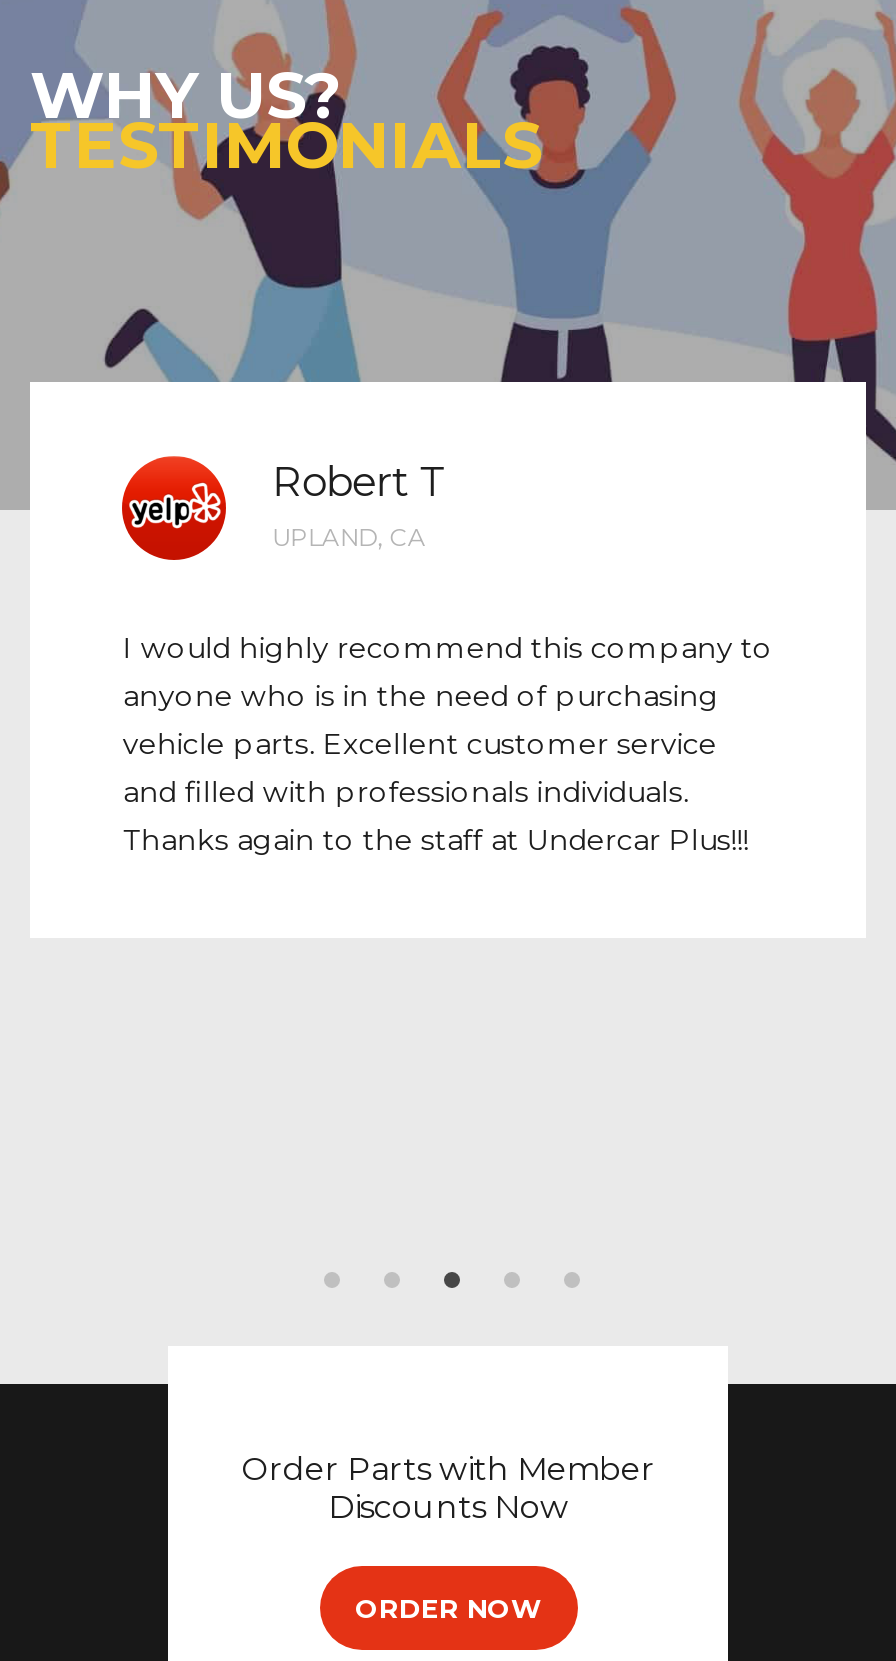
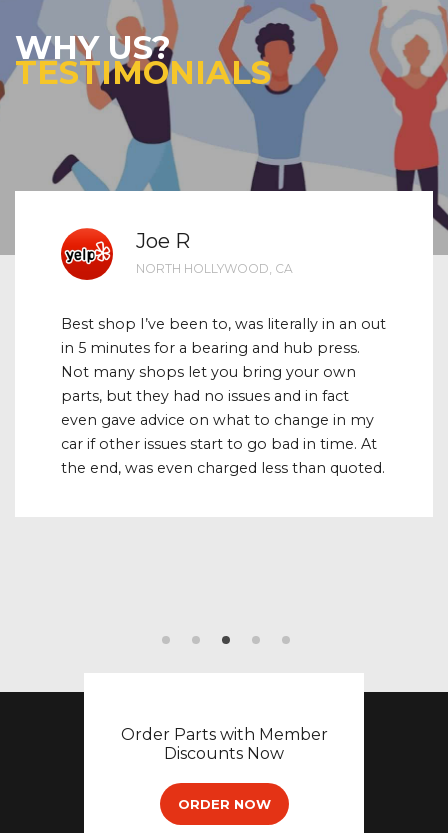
- Robert T
- UPLAND, CA
+ Joe R
+ NORTH HOLLYWOOD, CA

- I would highly recommend this company to
- anyone who is in the need of purchasing
- vehicle parts. Excellent customer service
- and filled with professionals individuals.
- Thanks again to the staff at Undercar Plus!!!
+ Best shop I’ve been to, was literally in an out
+ in 5 minutes for a bearing and hub press.
+ Not many shops let you bring your own
+ parts, but they had no issues and in fact
+ even gave advice on what to change in my
+ car if other issues start to go bad in time. At
+ the end, was even charged less than quoted.
